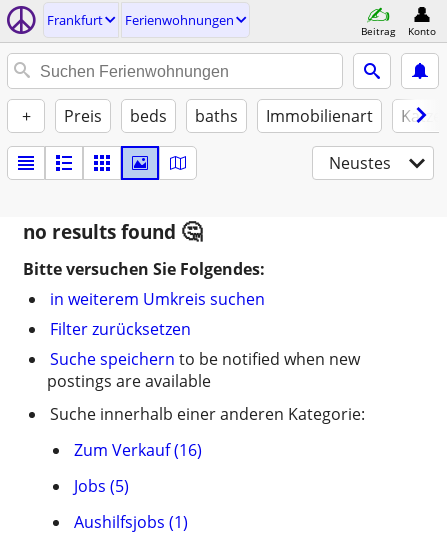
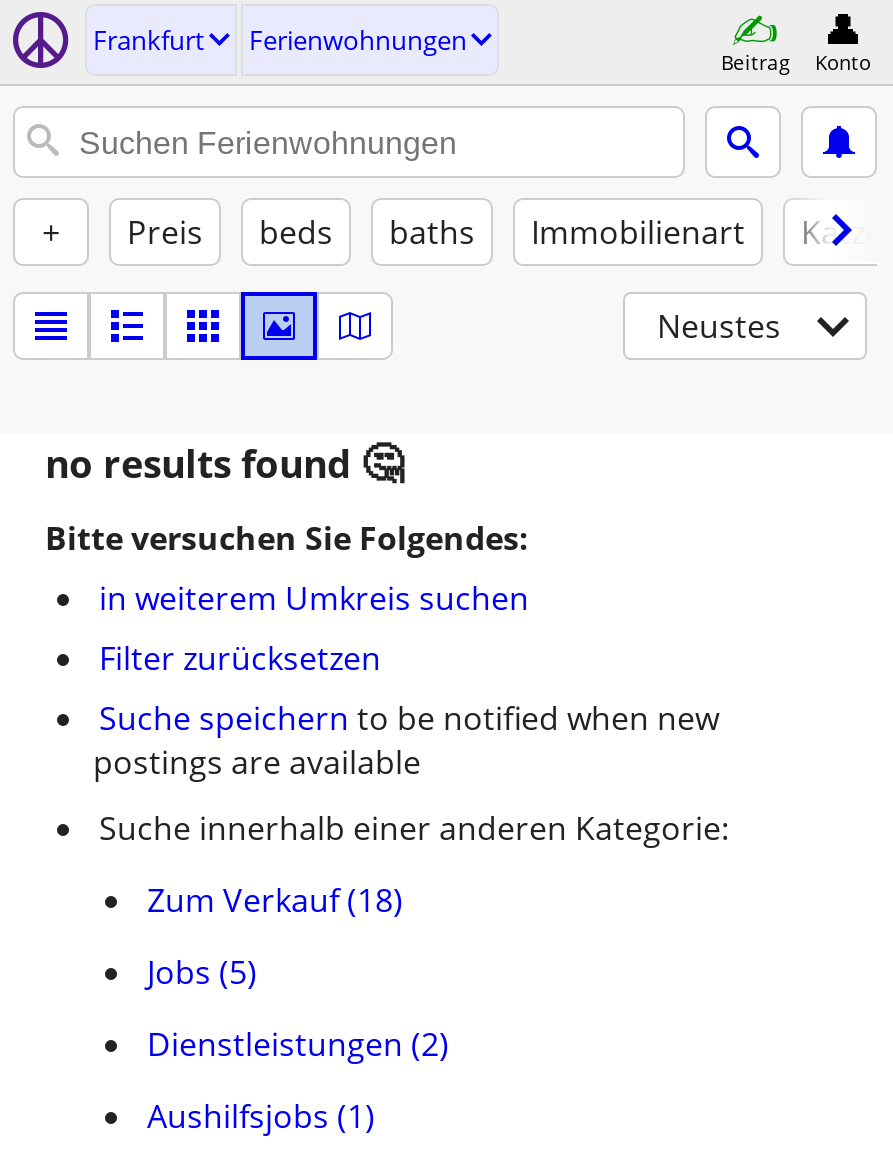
- Zum Verkauf (16)
+ Zum Verkauf (18)

+ Dienstleistungen (2)
